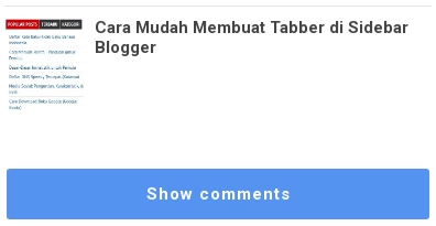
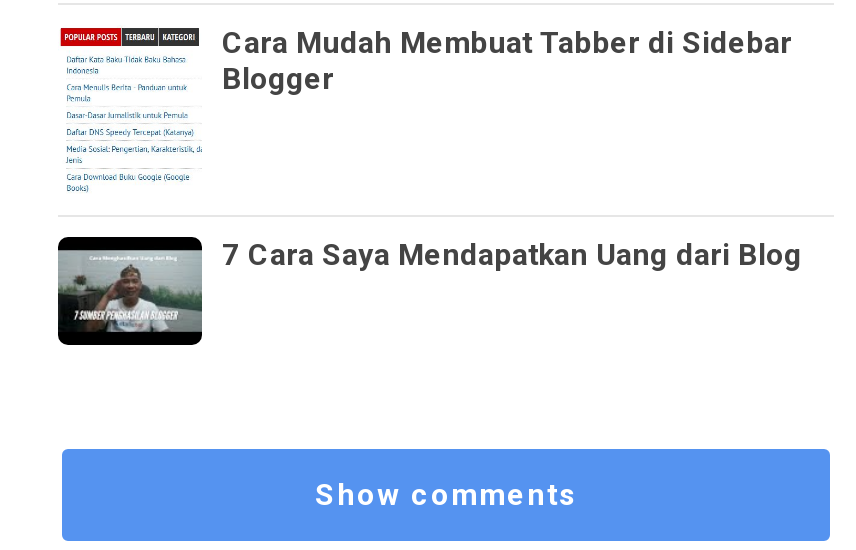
+ [image]
+ 7 Cara Saya Mendapatkan Uang dari Blog
